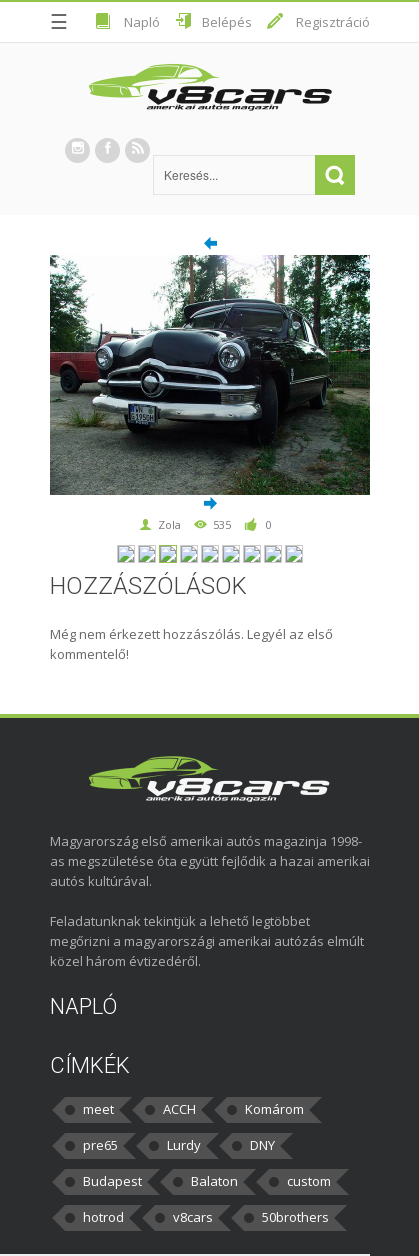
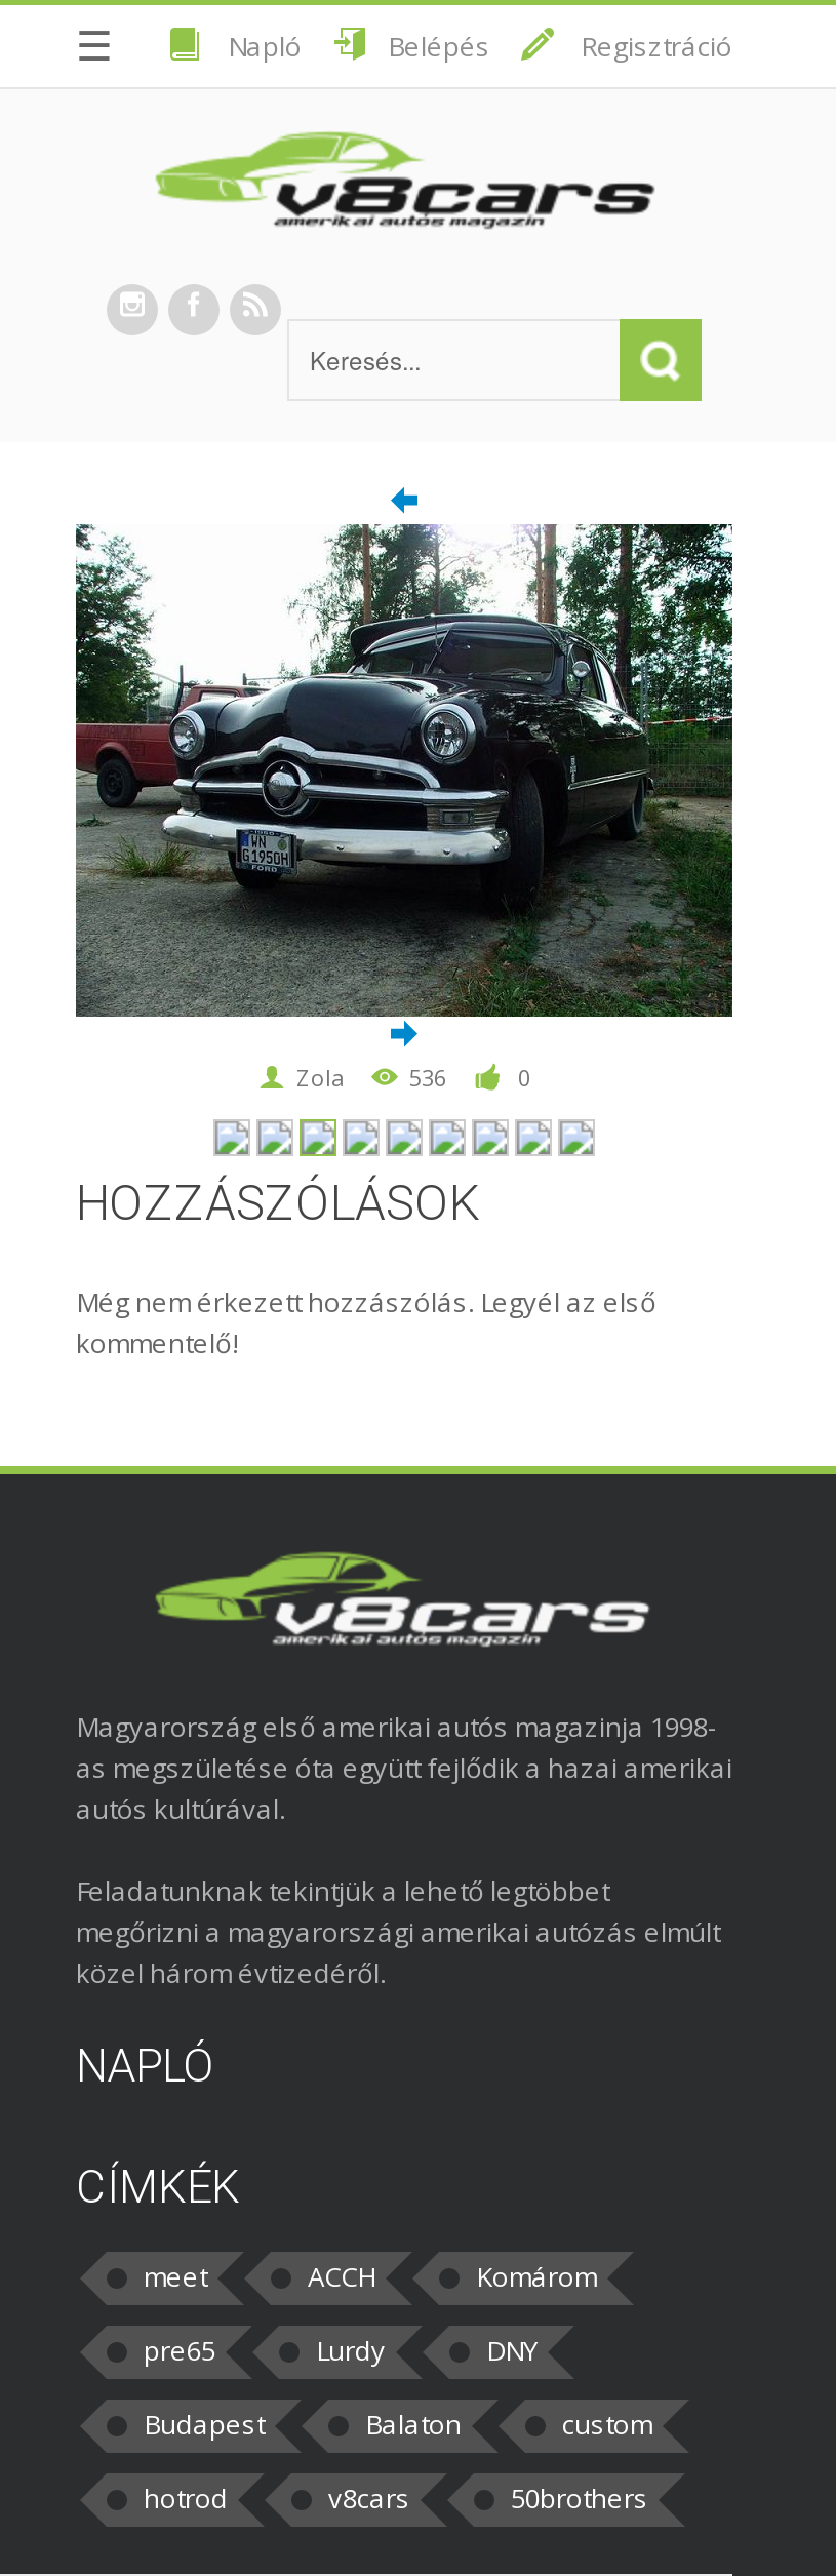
- 535
+ 536
